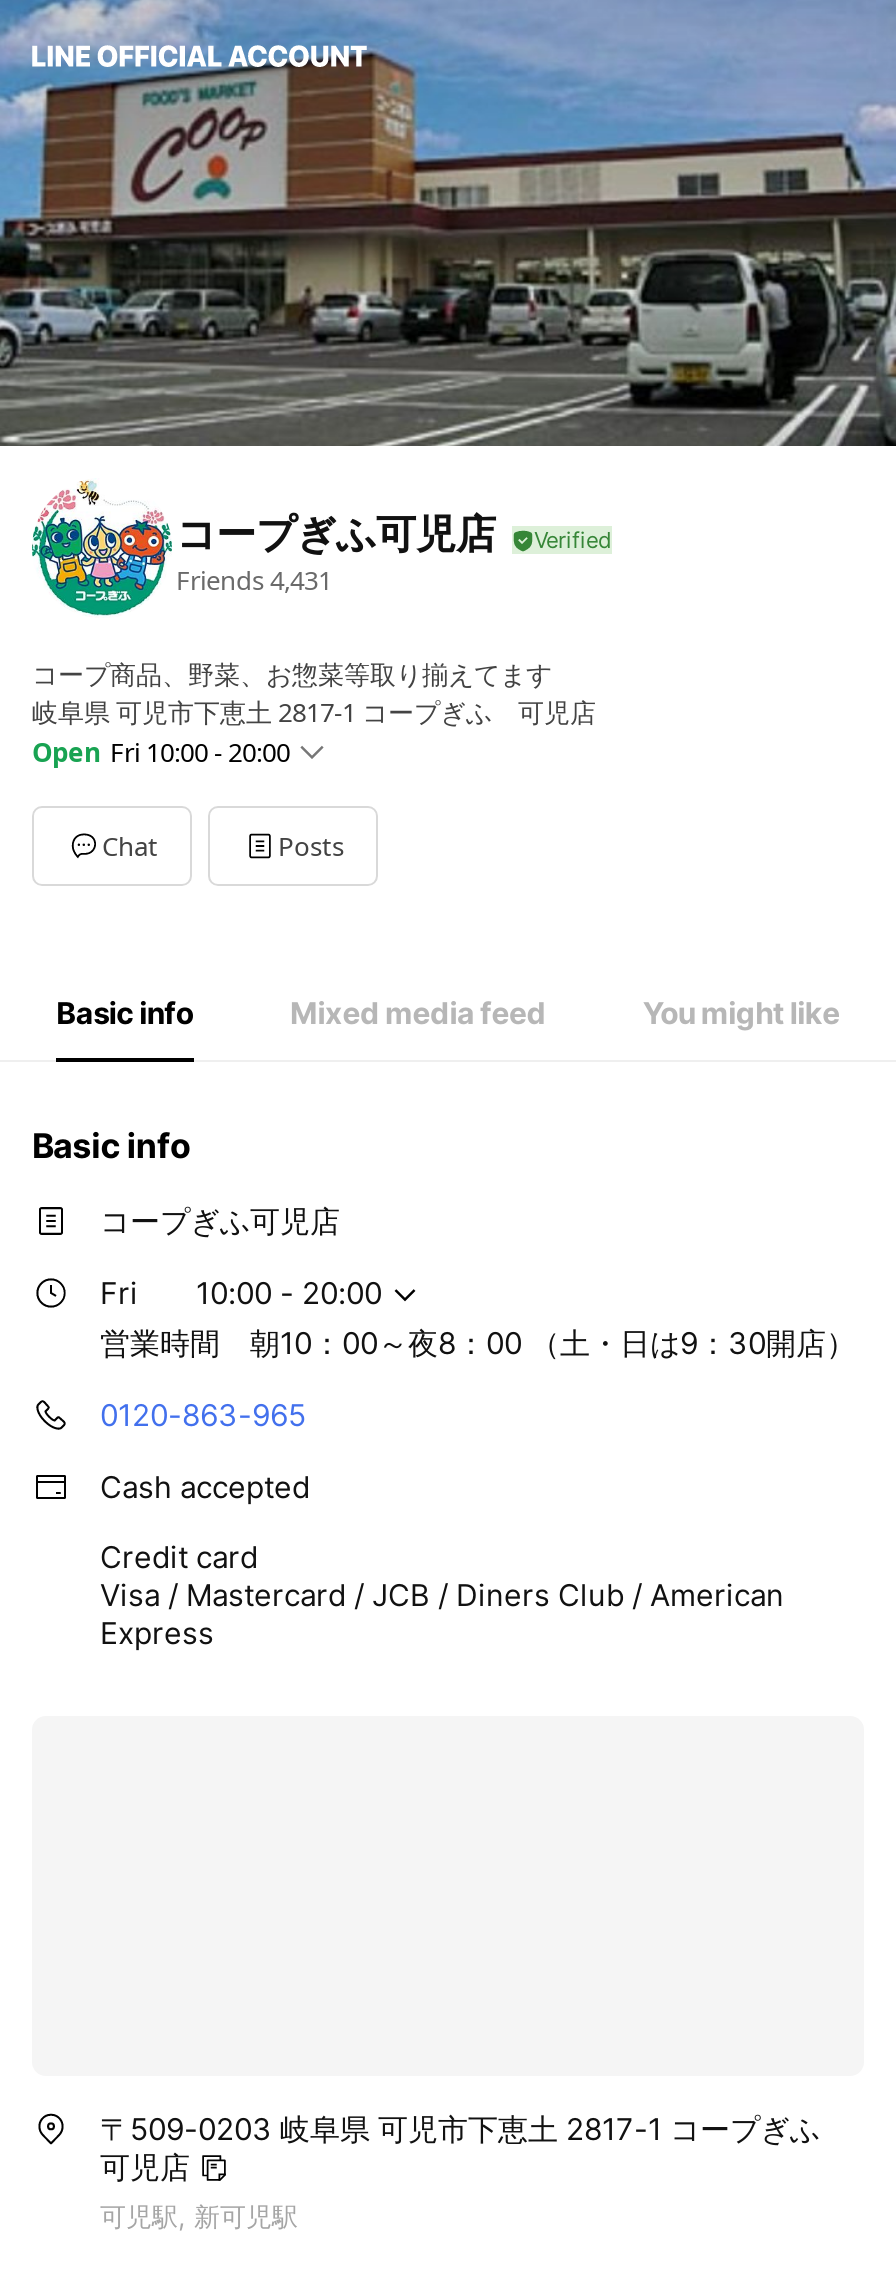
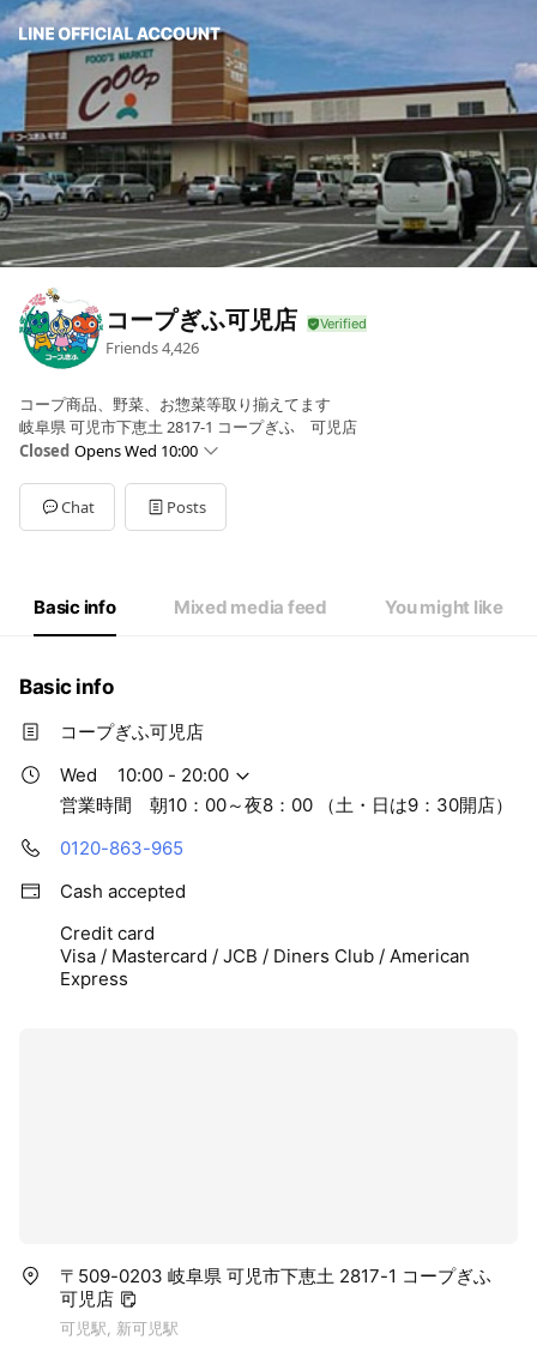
- Friends 4,431
+ Friends 4,426

- Open Fri 10:00 - 20:00
+ Closed Opens Wed 10:00

- Fri
+ Wed
